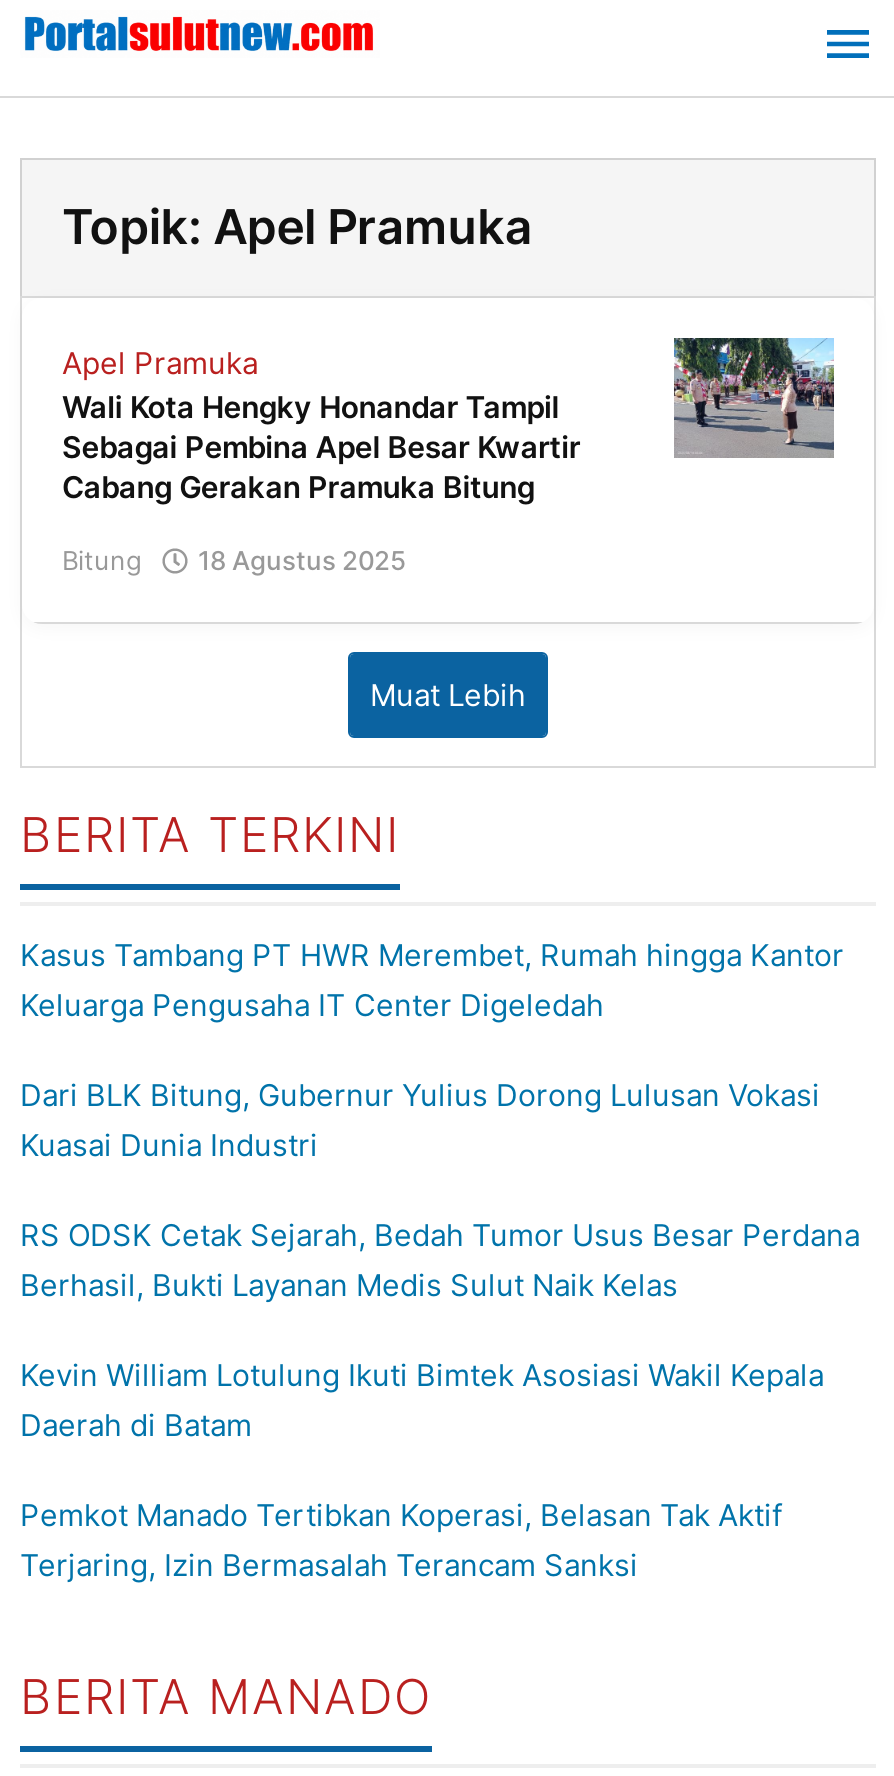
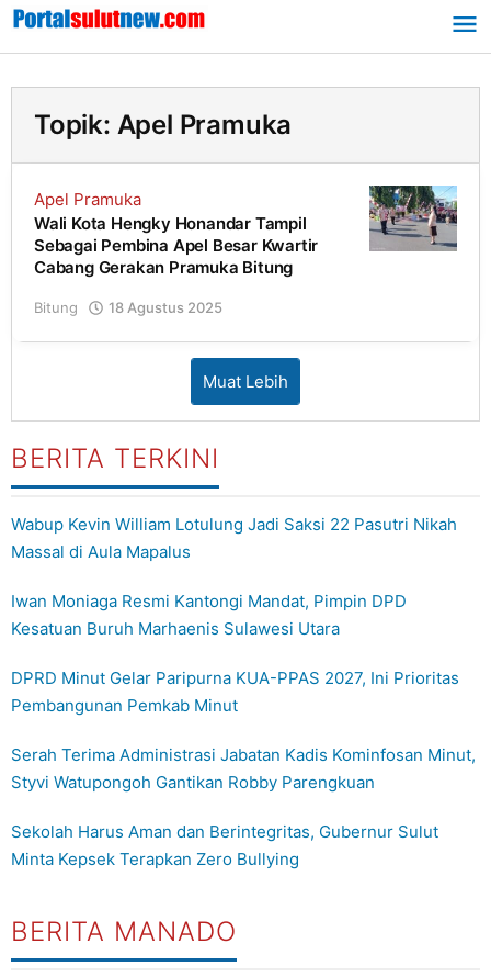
- Kasus Tambang PT HWR Merembet, Rumah hingga Kantor
- Keluarga Pengusaha IT Center Digeledah
+ Wabup Kevin William Lotulung Jadi Saksi 22 Pasutri Nikah
+ Massal di Aula Mapalus

- Dari BLK Bitung, Gubernur Yulius Dorong Lulusan Vokasi
- Kuasai Dunia Industri
+ Iwan Moniaga Resmi Kantongi Mandat, Pimpin DPD
+ Kesatuan Buruh Marhaenis Sulawesi Utara

- RS ODSK Cetak Sejarah, Bedah Tumor Usus Besar Perdana
- Berhasil, Bukti Layanan Medis Sulut Naik Kelas
+ DPRD Minut Gelar Paripurna KUA-PPAS 2027, Ini Prioritas
+ Pembangunan Pemkab Minut

- Kevin William Lotulung Ikuti Bimtek Asosiasi Wakil Kepala
- Daerah di Batam
+ Serah Terima Administrasi Jabatan Kadis Kominfosan Minut,
+ Styvi Watupongoh Gantikan Robby Parengkuan

- Pemkot Manado Tertibkan Koperasi, Belasan Tak Aktif
- Terjaring, Izin Bermasalah Terancam Sanksi
+ Sekolah Harus Aman dan Berintegritas, Gubernur Sulut
+ Minta Kepsek Terapkan Zero Bullying
